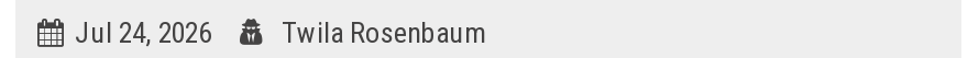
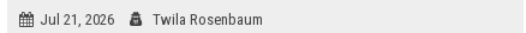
- Jul 24, 2026 Twila Rosenbaum
+ Jul 21, 2026 Twila Rosenbaum
